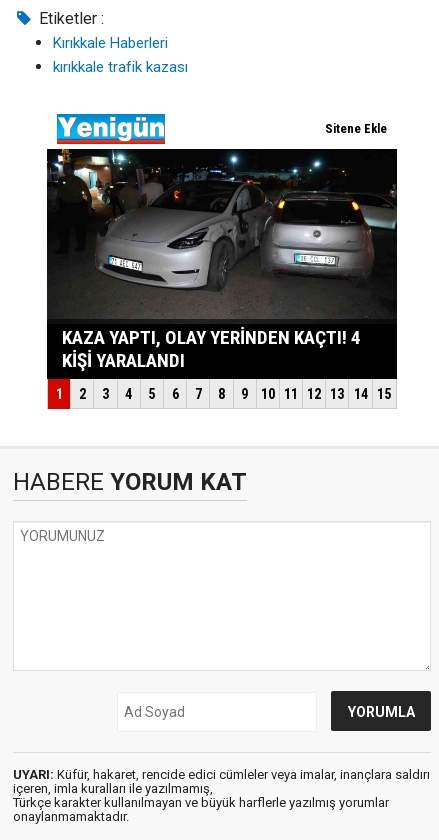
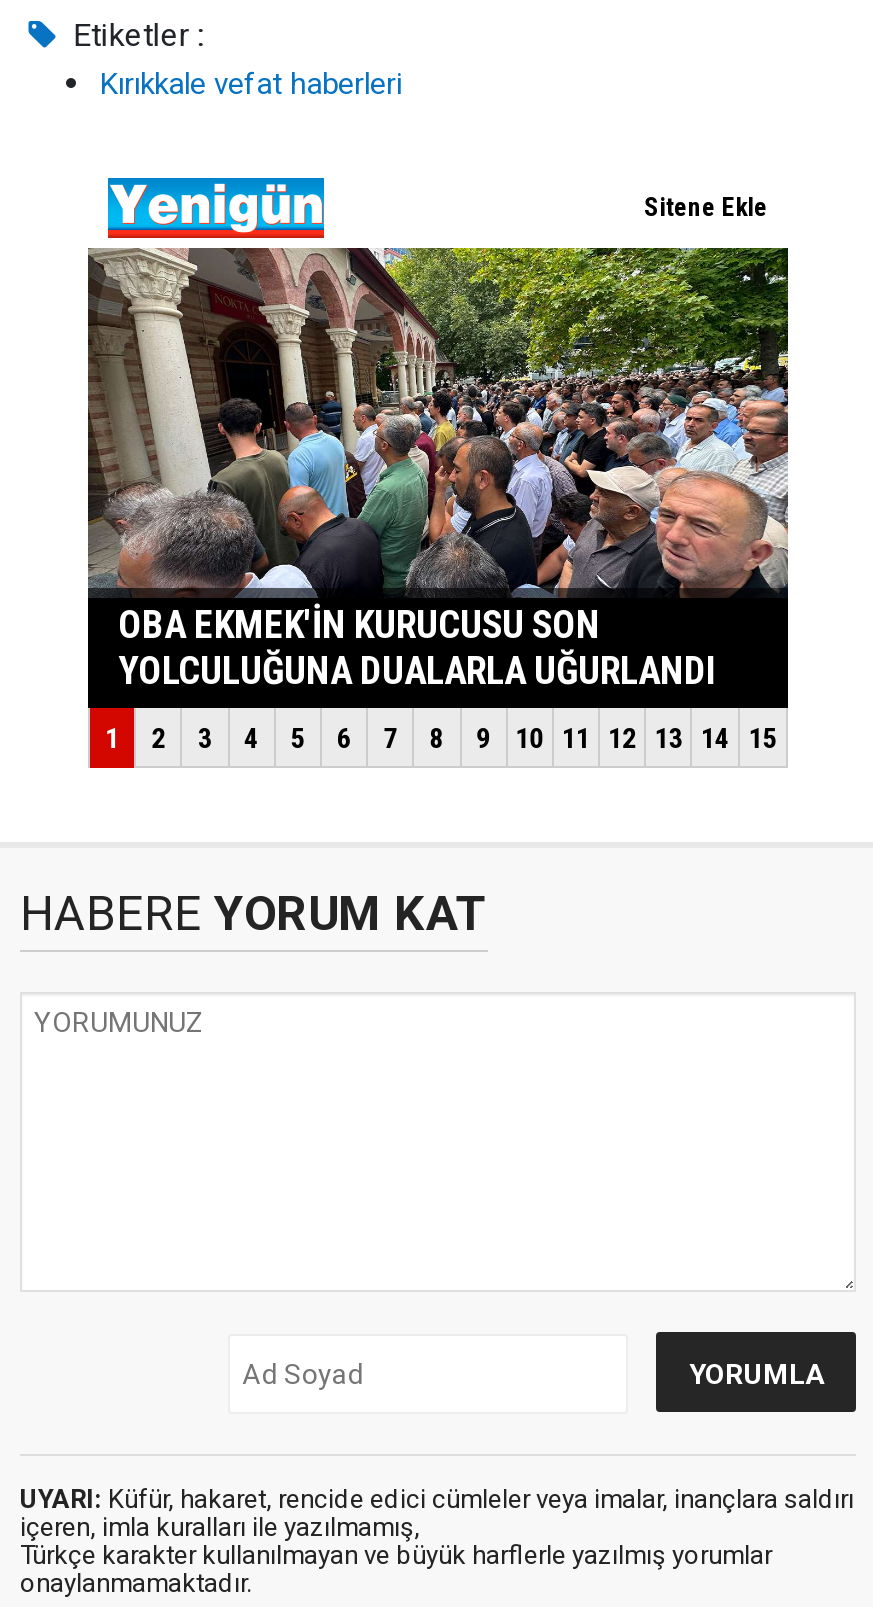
- Kırıkkale Haberleri
- kırıkkale trafik kazası
+ Kırıkkale vefat haberleri

- [image]
+ [image]
